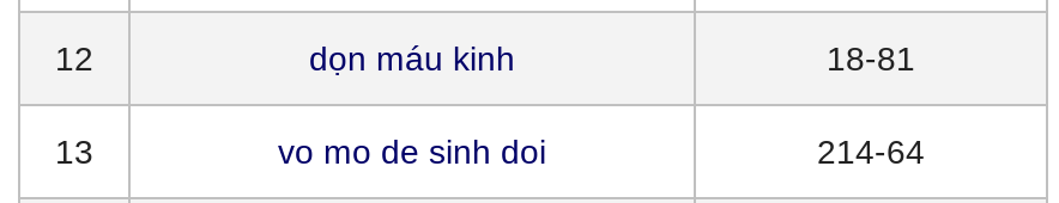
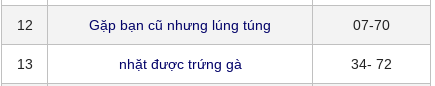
- dọn máu kinh
- 18-81
+ Gặp bạn cũ nhưng lúng túng
+ 07-70

- vo mo de sinh doi
- 214-64
+ nhặt được trứng gà
+ 34- 72
